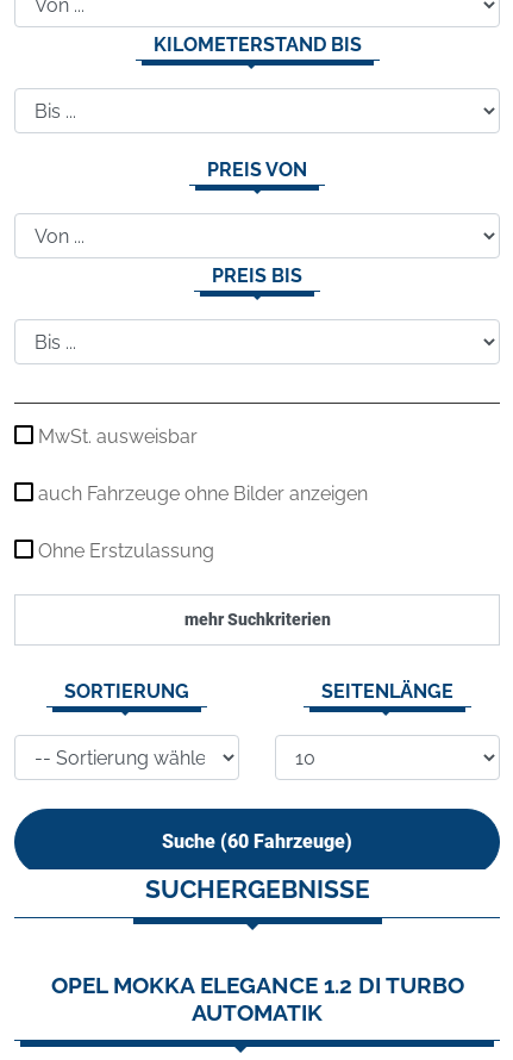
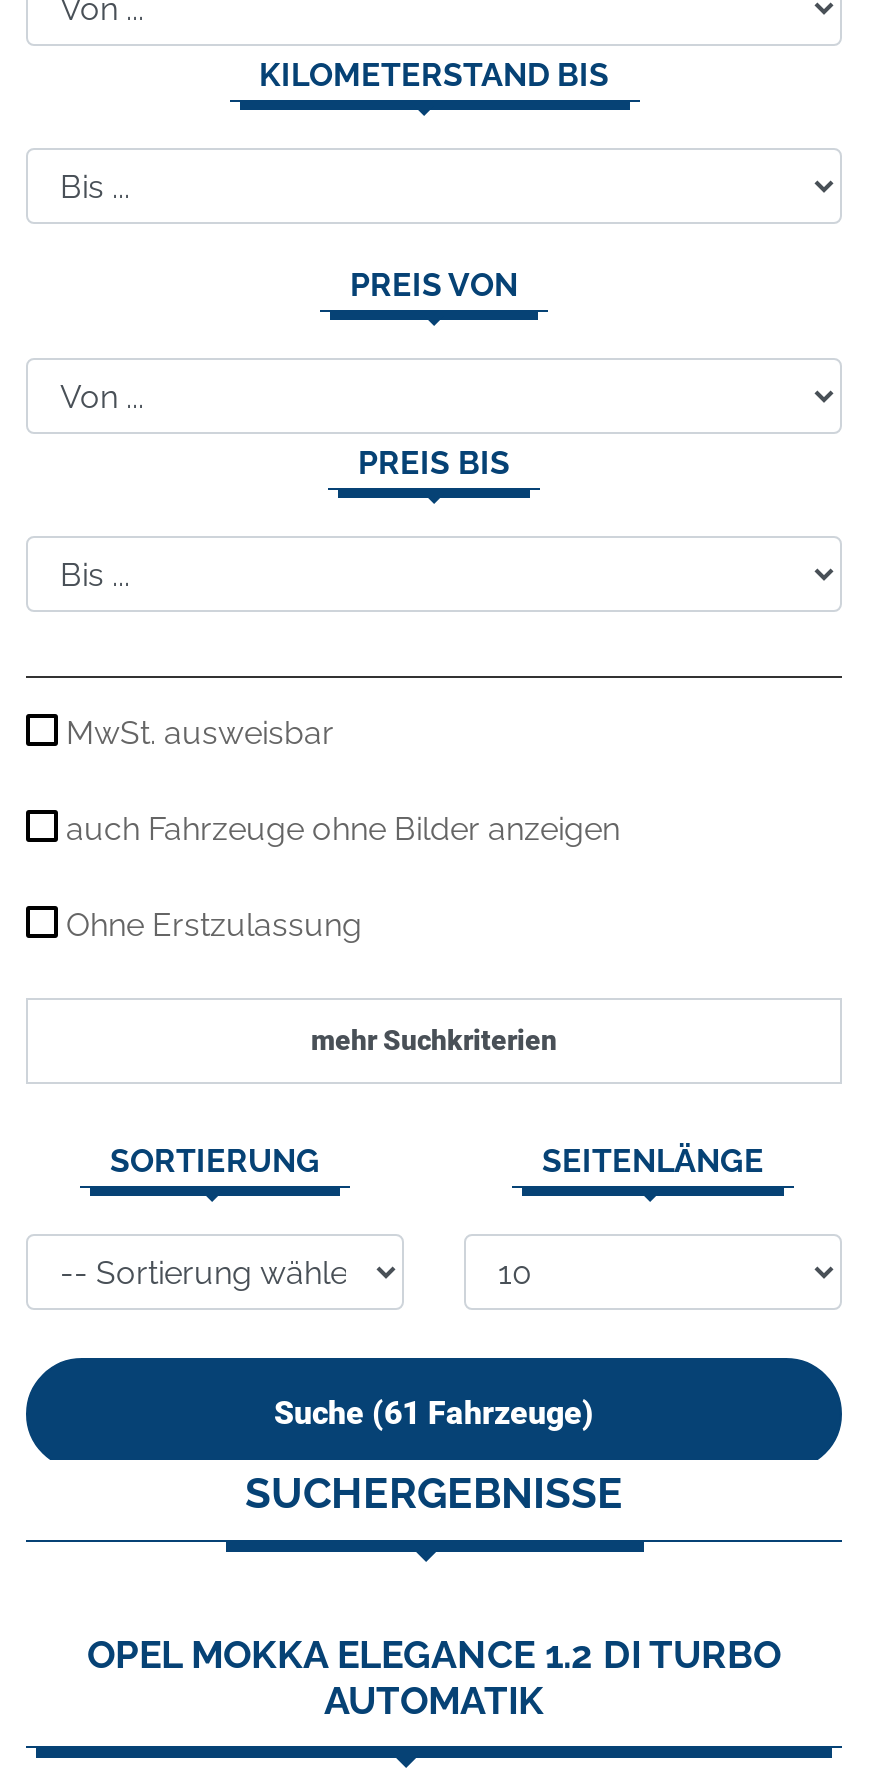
- Suche (60 Fahrzeuge)
+ Suche (61 Fahrzeuge)
